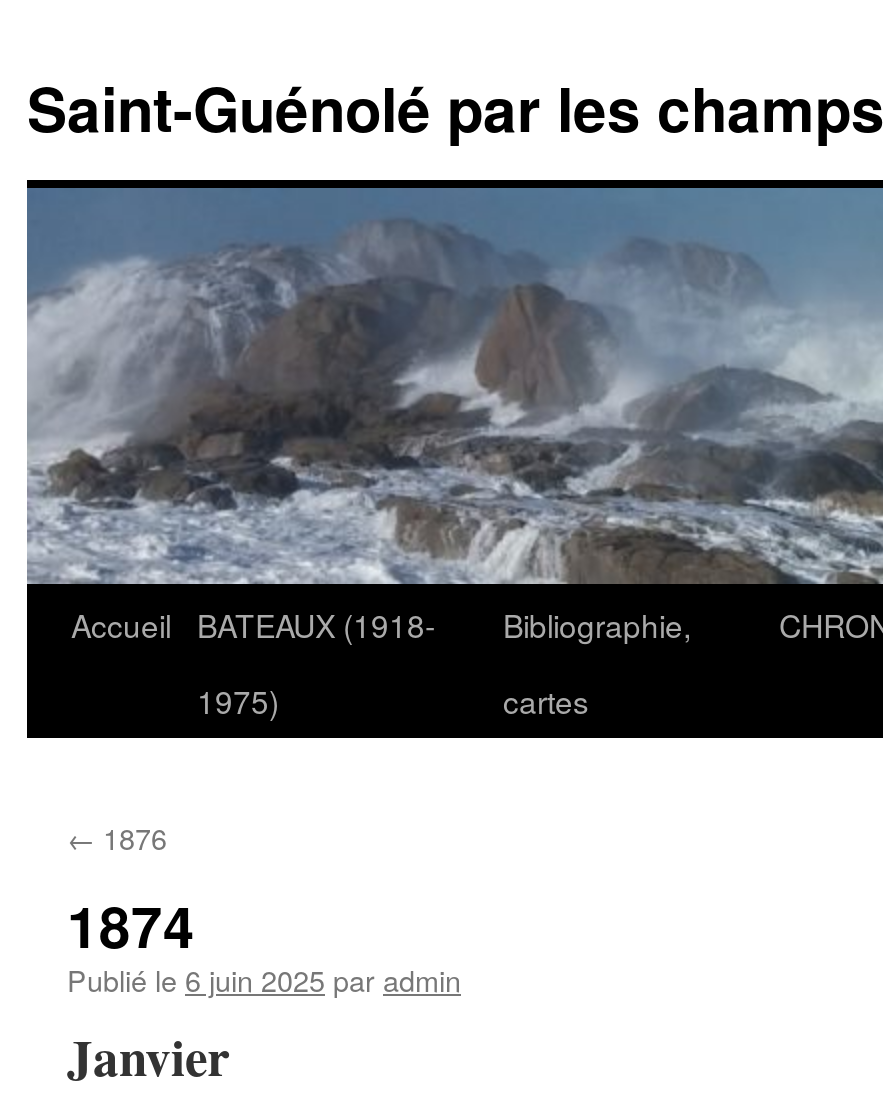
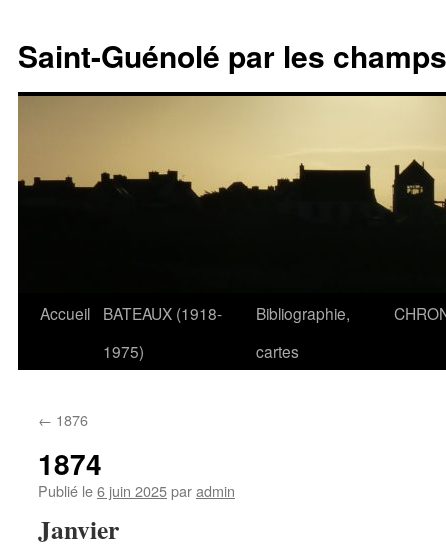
- [image]
+ [image]
